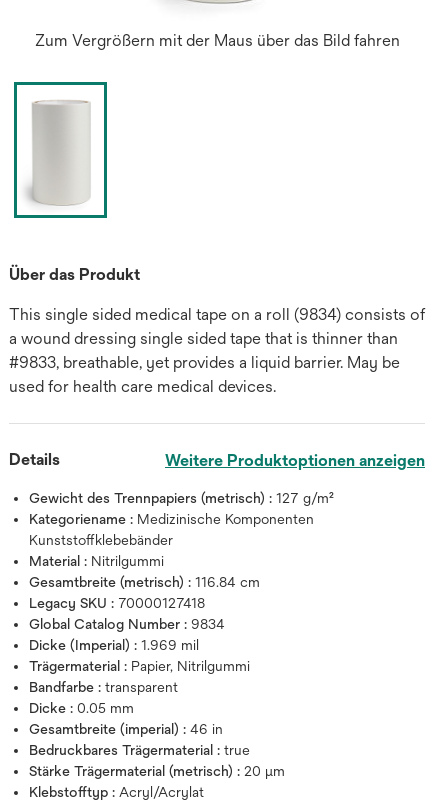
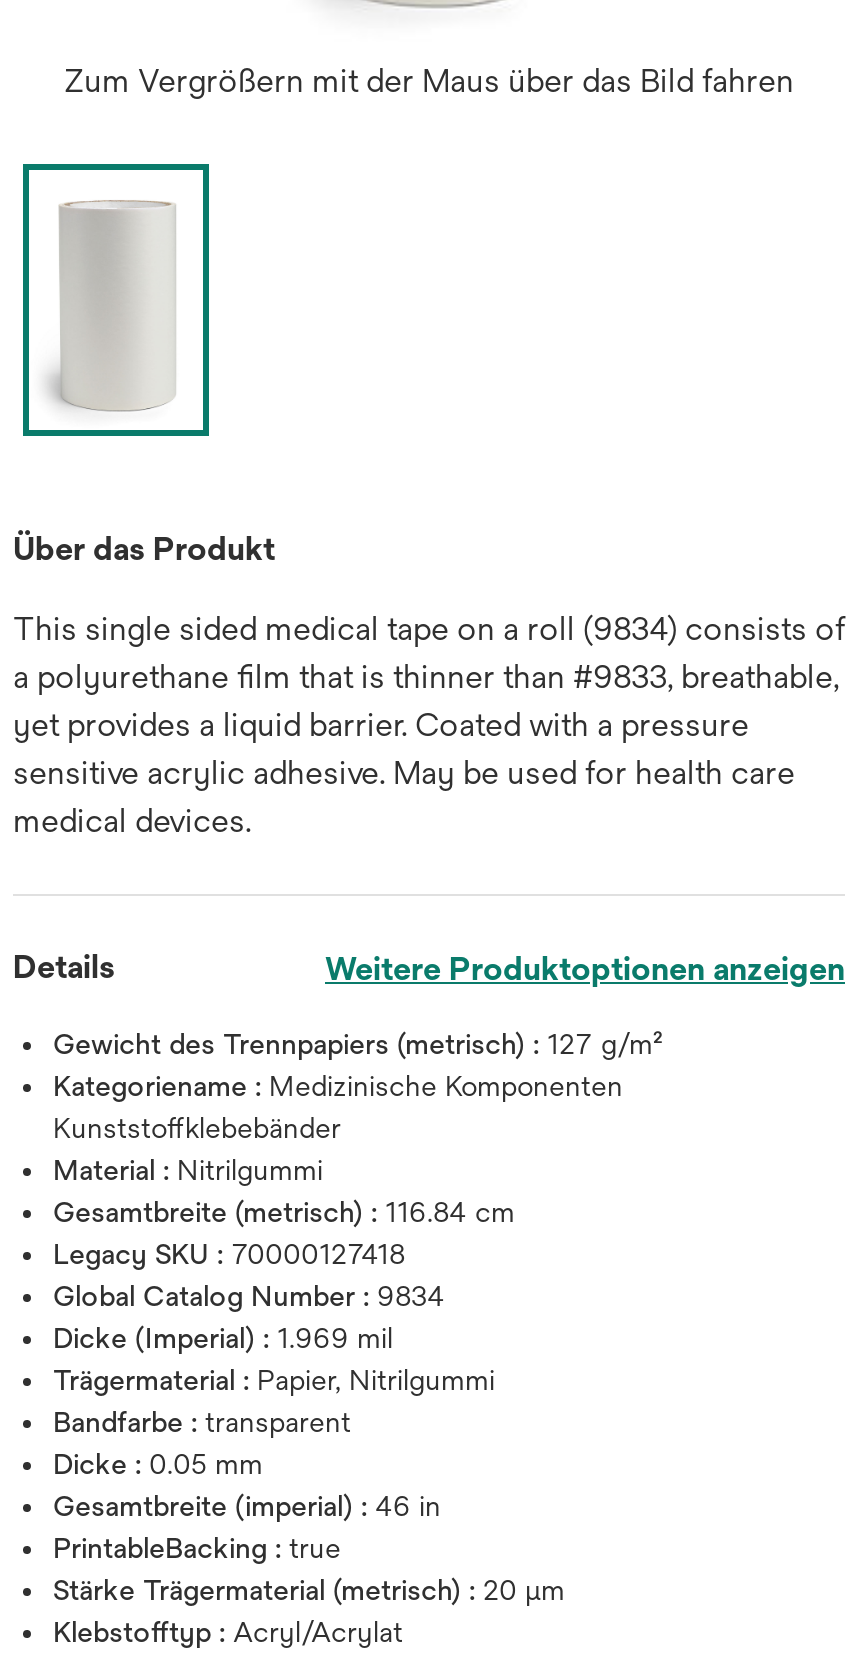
- a wound dressing single sided tape that is thinner than
- #9833, breathable, yet provides a liquid barrier. May be
- used for health care medical devices.
+ a polyurethane film that is thinner than #9833, breathable,
+ yet provides a liquid barrier. Coated with a pressure
+ sensitive acrylic adhesive. May be used for health care
+ medical devices.

- Bedruckbares Trägermaterial : true
+ PrintableBacking : true
